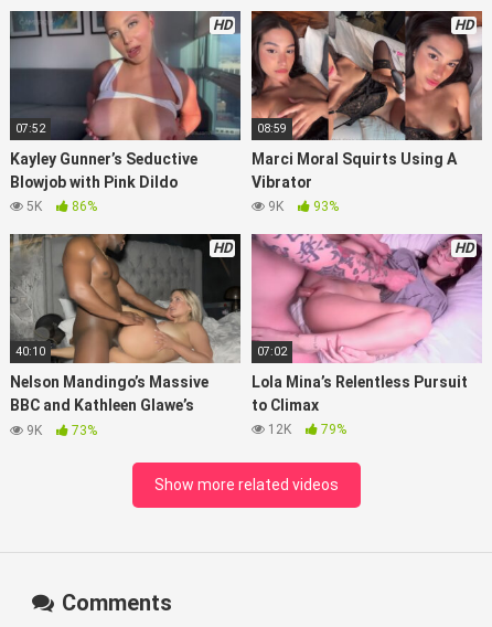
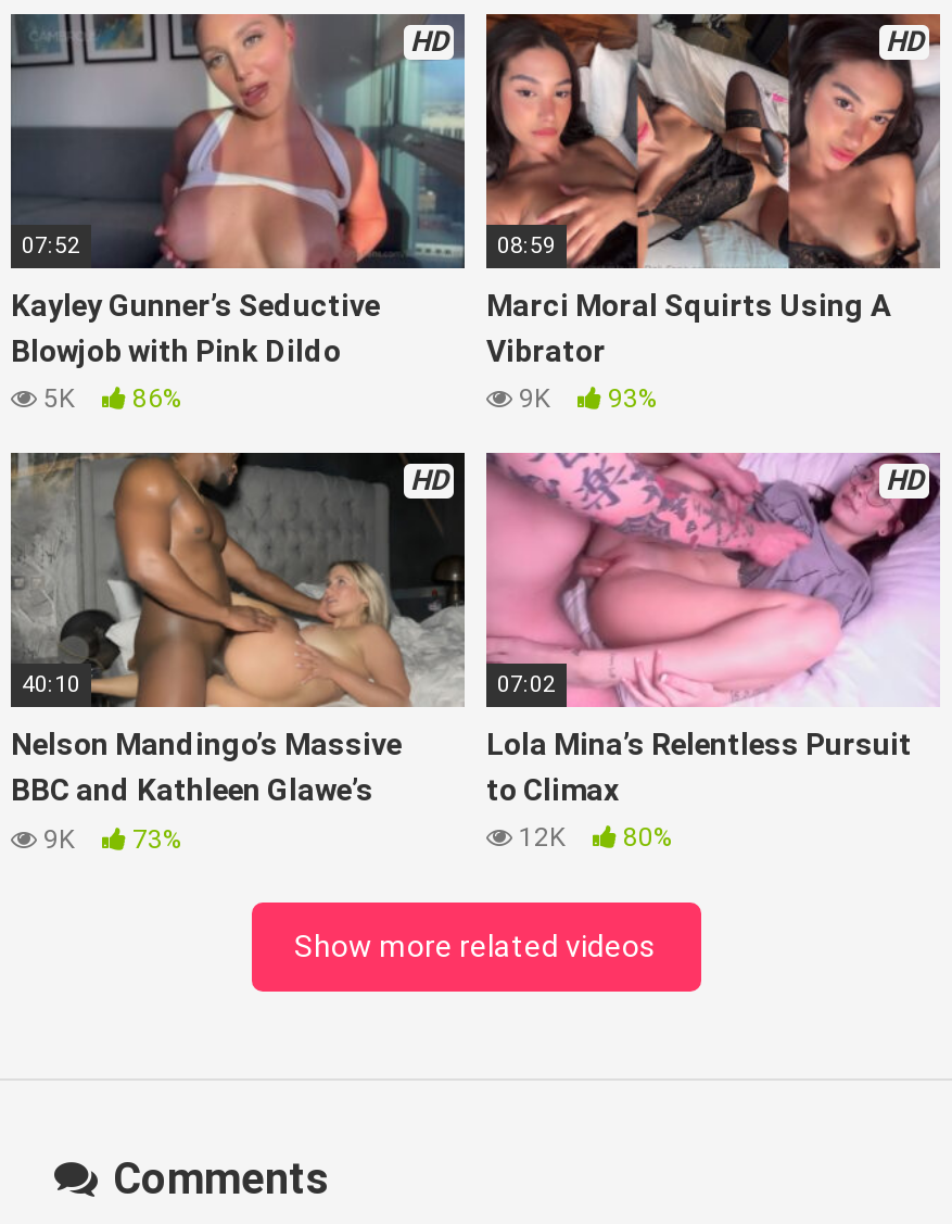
- 12K 79%
+ 12K 80%
